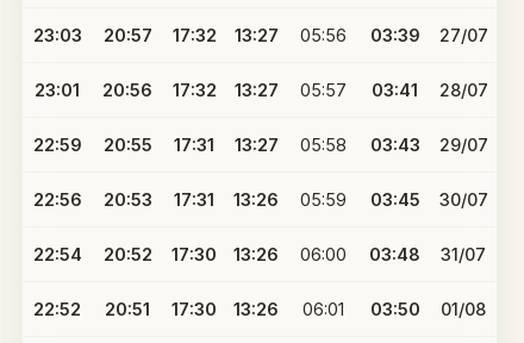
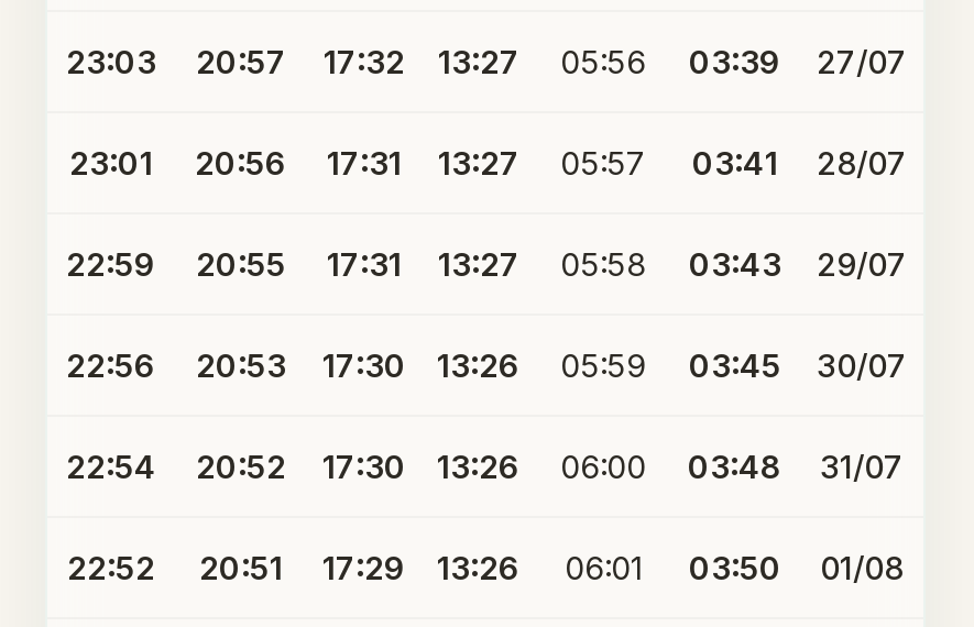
- 23:01 20:56 17:32 13:27 05:57 03:41 28/07
+ 23:01 20:56 17:31 13:27 05:57 03:41 28/07

- 22:56 20:53 17:31 13:26 05:59 03:45 30/07
+ 22:56 20:53 17:30 13:26 05:59 03:45 30/07

- 22:52 20:51 17:30 13:26 06:01 03:50 01/08
+ 22:52 20:51 17:29 13:26 06:01 03:50 01/08
